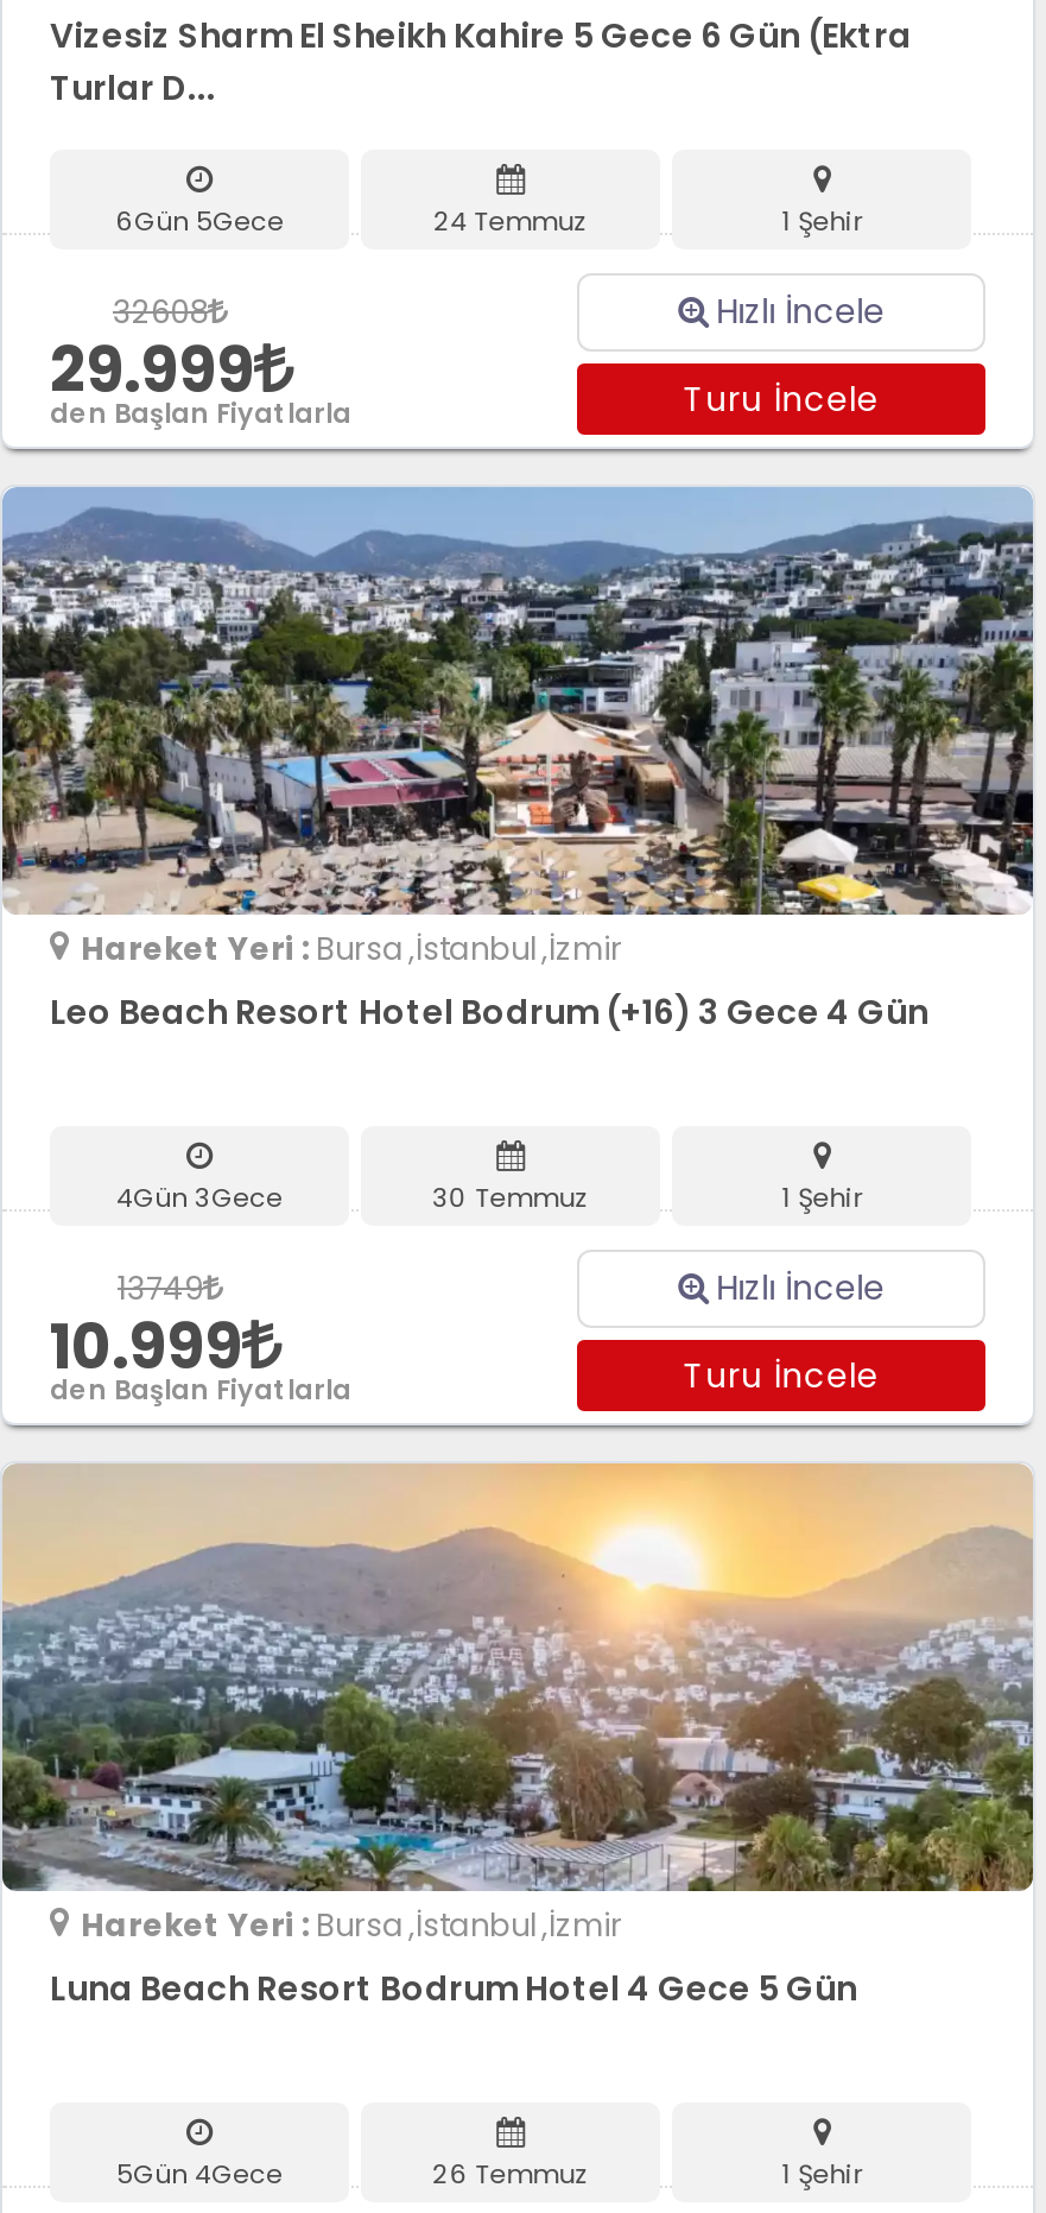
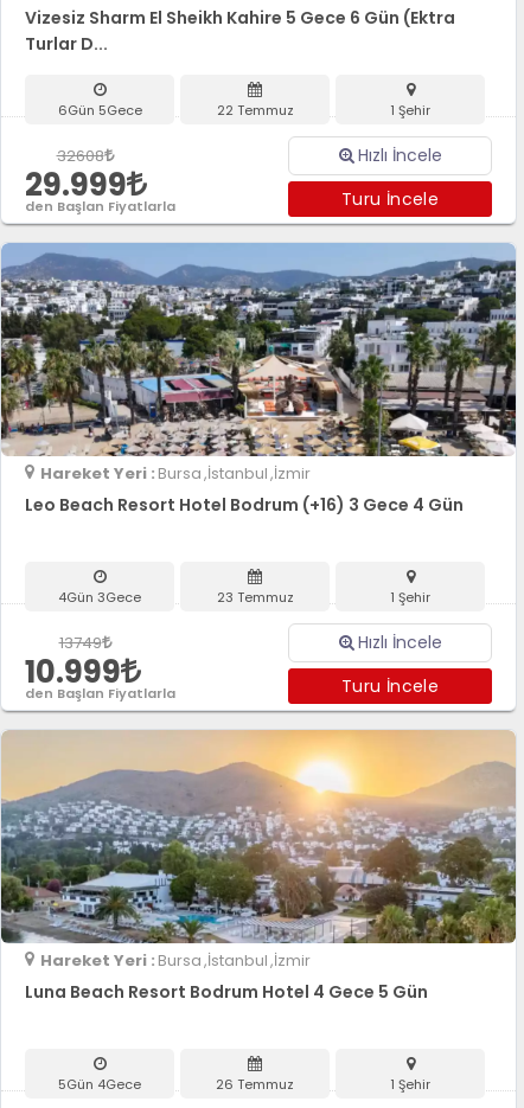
- 24 Temmuz
+ 22 Temmuz

- 30 Temmuz
+ 23 Temmuz
